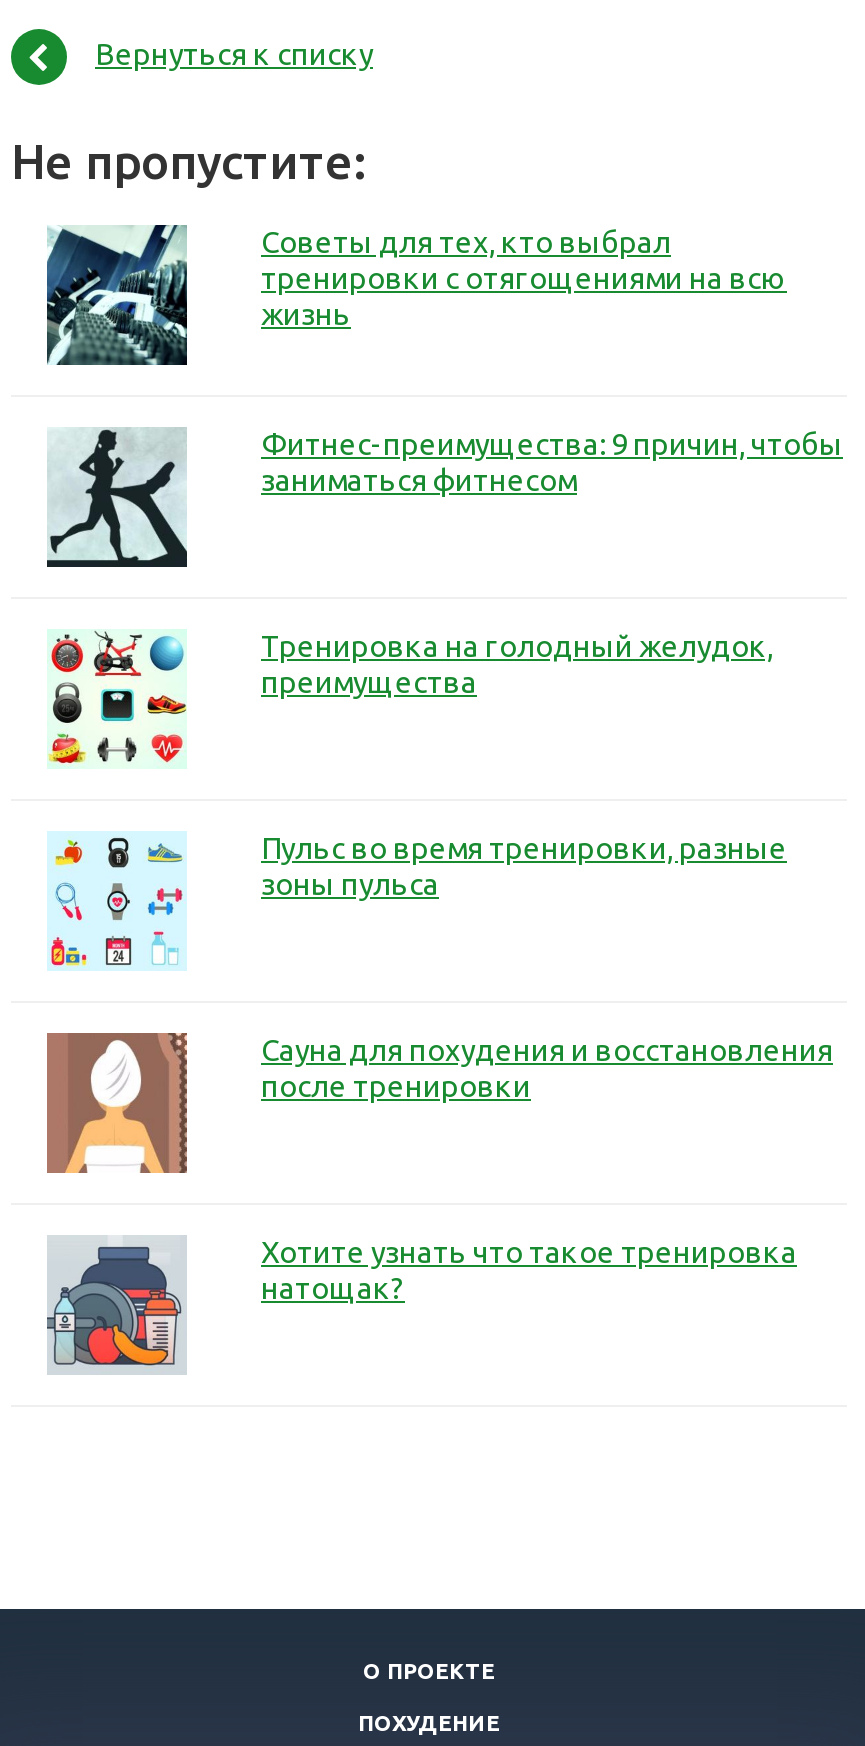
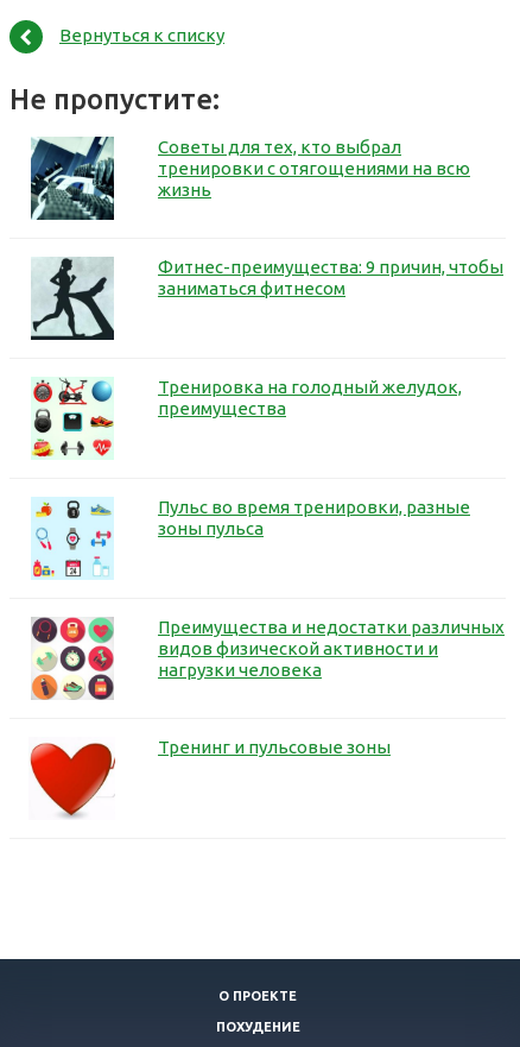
- [image]
- Сауна для похудения и восстановления
- после тренировки
+ [image]
+ Преимущества и недостатки различных
+ видов физической активности и
+ нагрузки человека

- [image]
- Хотите узнать что такое тренировка
- натощак?
+ [image]
+ Тренинг и пульсовые зоны
